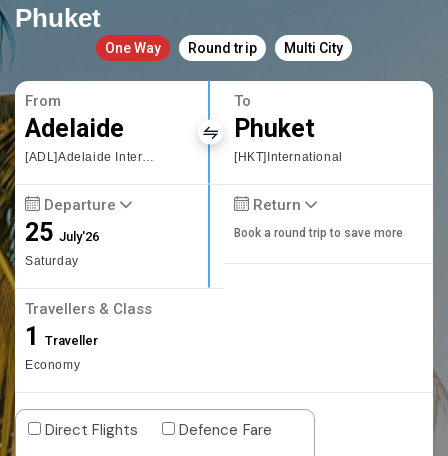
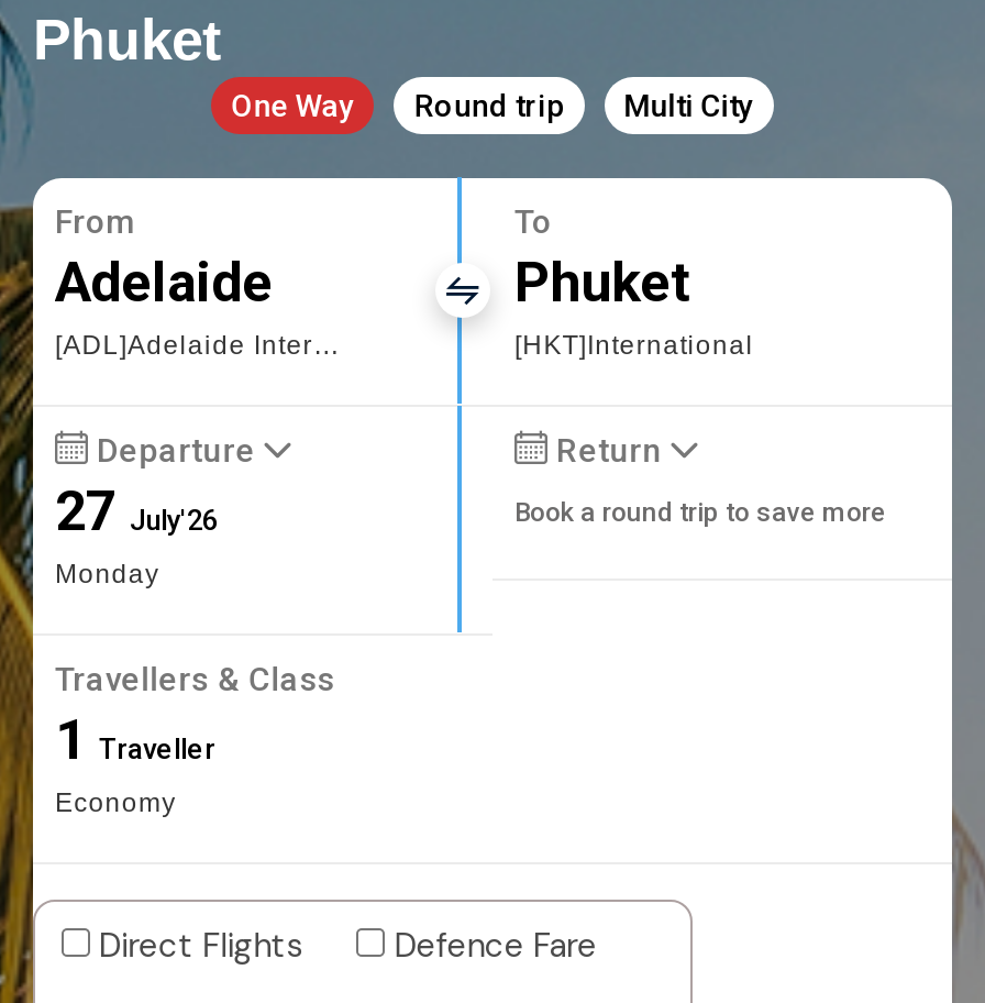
- 25 July'26
- Saturday
+ 27 July'26
+ Monday
